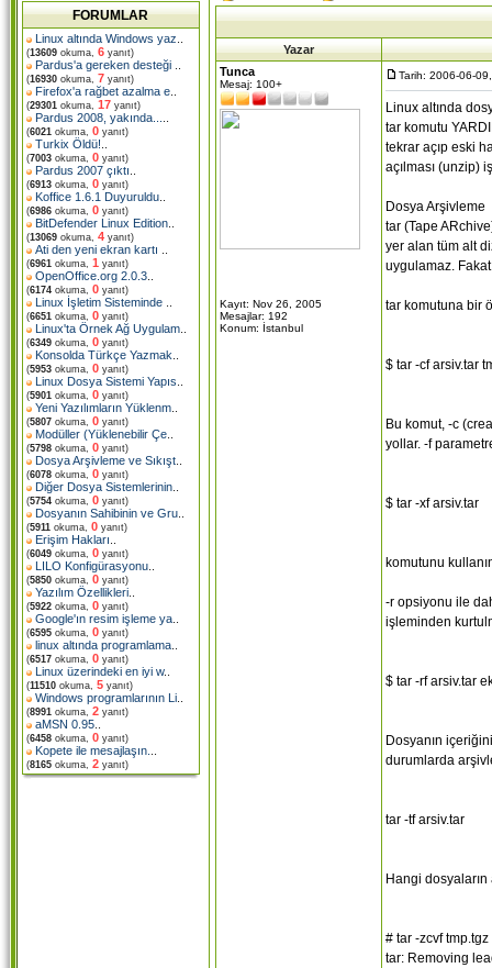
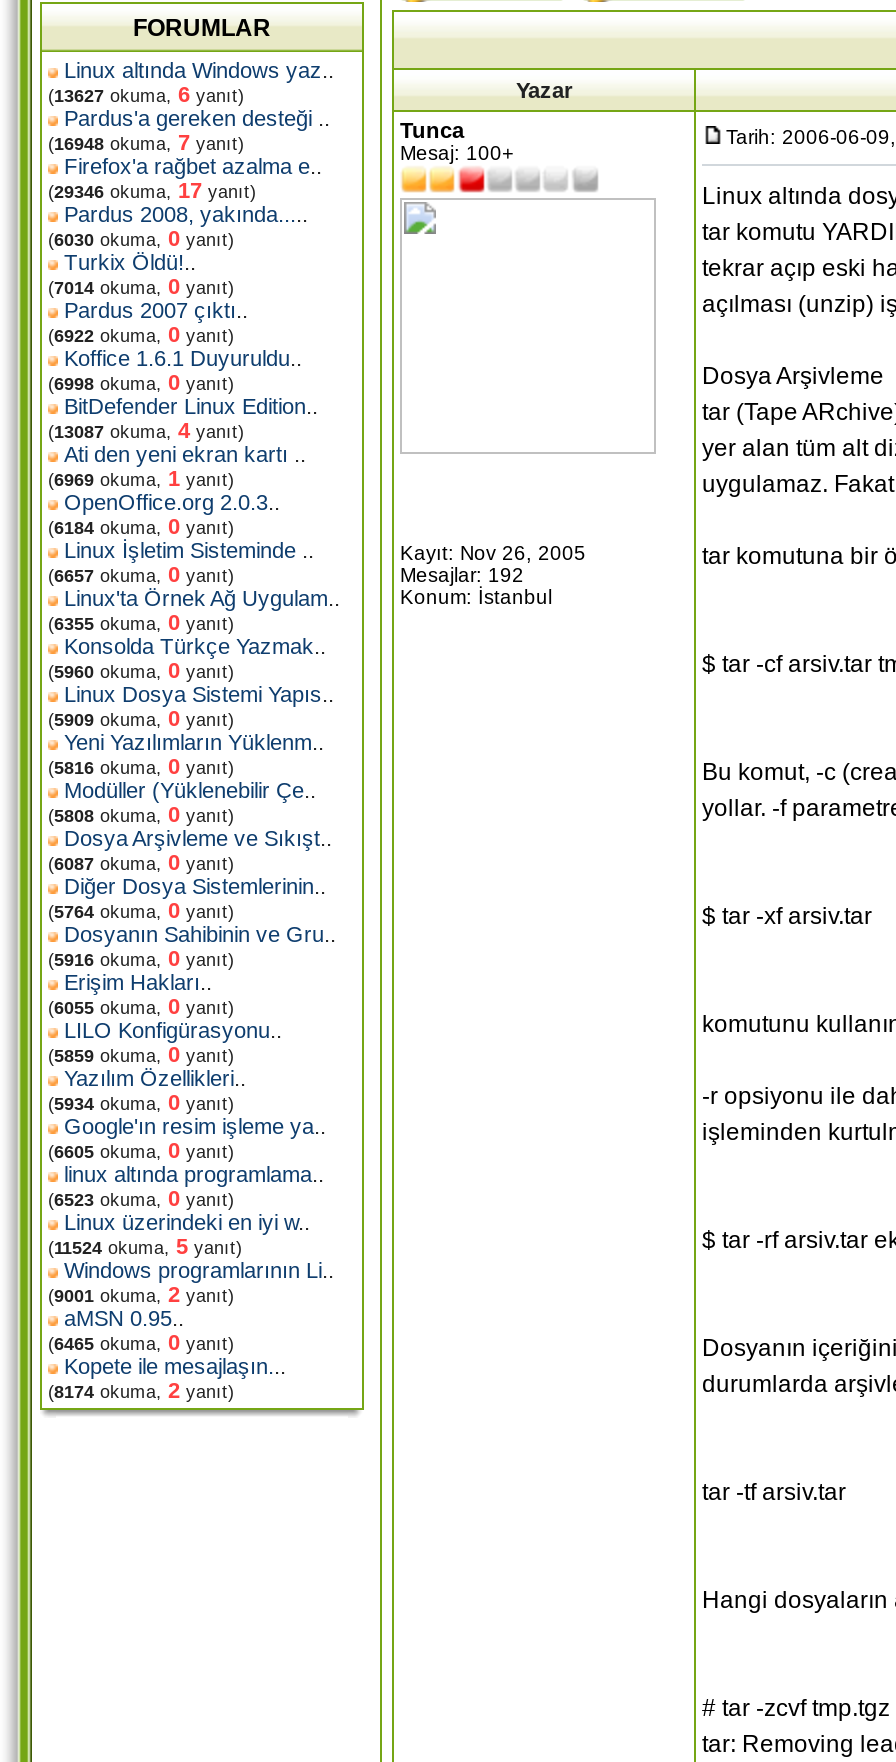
- (13609 okuma, 6 yanıt)
+ (13627 okuma, 6 yanıt)

- (16930 okuma, 7 yanıt)
+ (16948 okuma, 7 yanıt)

- (29301 okuma, 17 yanıt)
+ (29346 okuma, 17 yanıt)

- (6021 okuma, 0 yanıt)
+ (6030 okuma, 0 yanıt)

- (7003 okuma, 0 yanıt)
+ (7014 okuma, 0 yanıt)

- (6913 okuma, 0 yanıt)
+ (6922 okuma, 0 yanıt)

- (6986 okuma, 0 yanıt)
+ (6998 okuma, 0 yanıt)

- (13069 okuma, 4 yanıt)
+ (13087 okuma, 4 yanıt)

- (6961 okuma, 1 yanıt)
+ (6969 okuma, 1 yanıt)

- (6174 okuma, 0 yanıt)
+ (6184 okuma, 0 yanıt)

- (6651 okuma, 0 yanıt)
+ (6657 okuma, 0 yanıt)

- (6349 okuma, 0 yanıt)
+ (6355 okuma, 0 yanıt)

- (5953 okuma, 0 yanıt)
+ (5960 okuma, 0 yanıt)

- (5901 okuma,0 yanıt)
+ (5909 okuma,0 yanıt)

- (5807 okuma, 0 yanıt)
+ (5816 okuma, 0 yanıt)

- (5798 okuma, 0 yanıt)
+ (5808 okuma, 0 yanıt)

- (6078 okuma, 0 yanıt)
+ (6087 okuma, 0 yanıt)

- (5754 okuma,0 yanıt)
+ (5764 okuma,0 yanıt)

- (5911 okuma, 0 yanıt)
+ (5916 okuma, 0 yanıt)

- (6049okuma, 0 yanıt)
+ (6055okuma, 0 yanıt)

- (5850 okuma, 0 yanıt)
+ (5859 okuma, 0 yanıt)

- (5922 okuma, 0 yanıt)
+ (5934 okuma, 0 yanıt)

- (6595 okuma, 0 yanıt)
+ (6605 okuma, 0 yanıt)

- (6517 okuma, 0 yanıt)
+ (6523 okuma, 0 yanıt)

- (11510 okuma, 5 yanıt)
+ (11524 okuma, 5 yanıt)

- (8991 okuma, 2 yanıt)
+ (9001 okuma, 2 yanıt)

- (6458 okuma, 0 yanıt)
+ (6465 okuma, 0 yanıt)

- (8165 okuma, 2 yanıt)
+ (8174 okuma, 2 yanıt)
